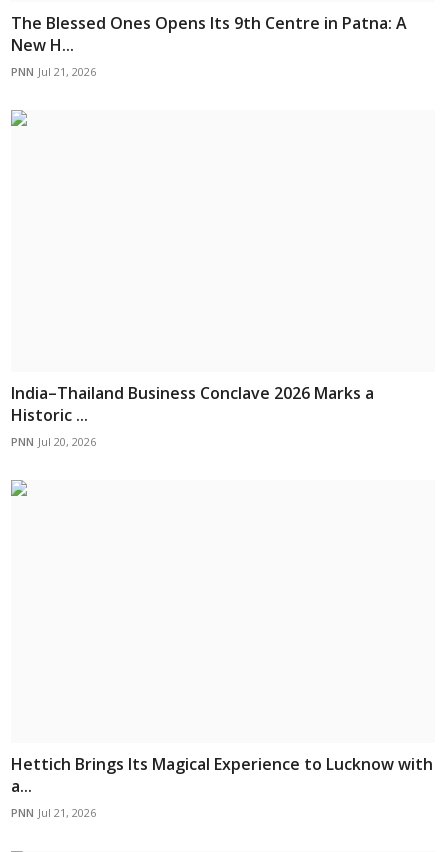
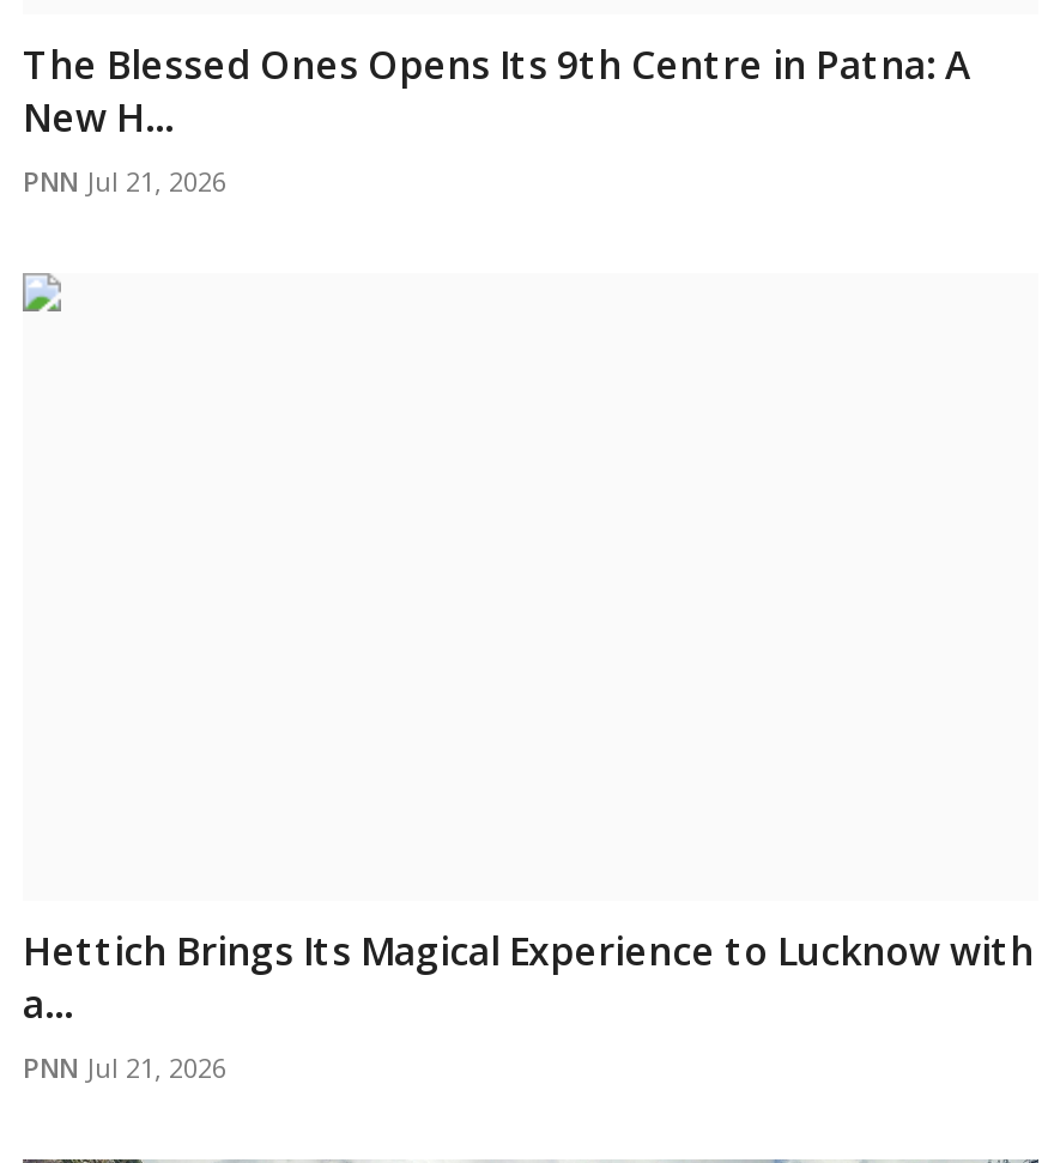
- India–Thailand Business Conclave 2026 Marks a
- Historic ...
- PNN Jul 20, 2026
